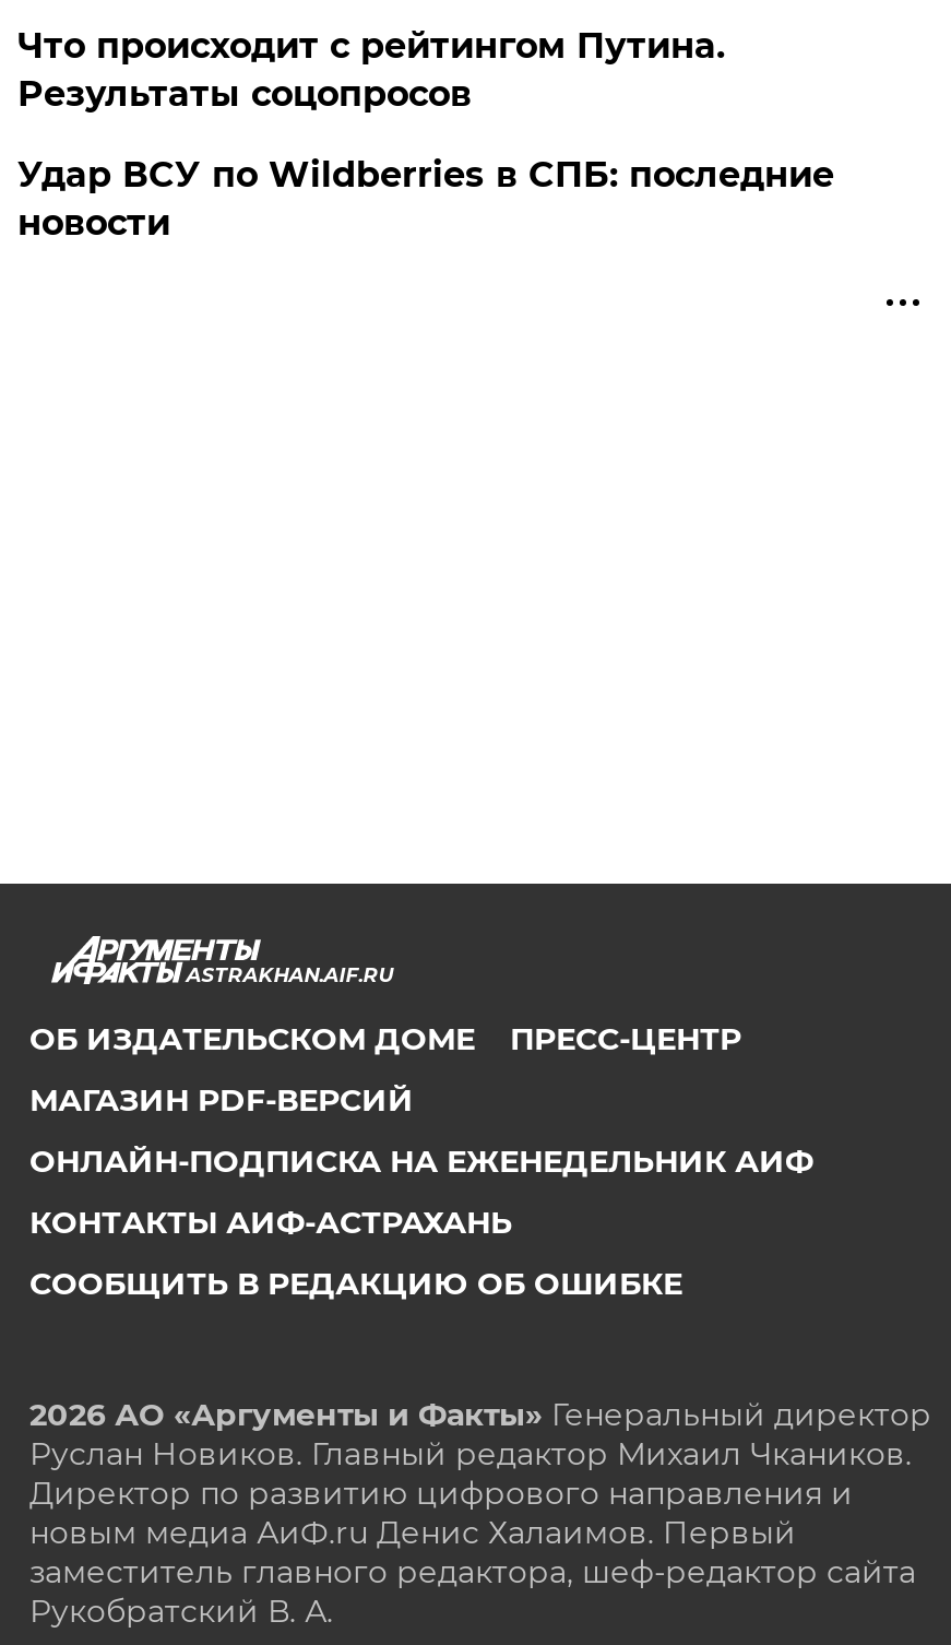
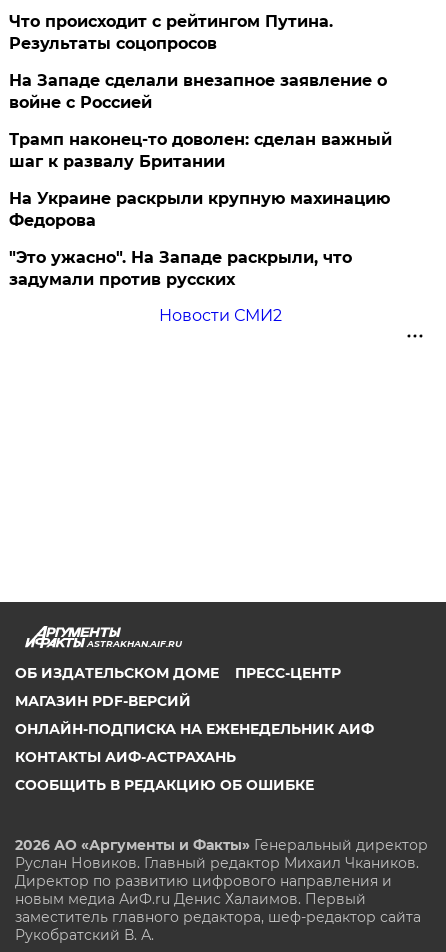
- Удар ВСУ по Wildberries в СПБ: последние
- новости
+ На Западе сделали внезапное заявление о
+ войне с Россией
+ Трамп наконец-то доволен: сделан важный
+ шаг к развалу Британии
+ На Украине раскрыли крупную махинацию
+ Федорова
+ "Это ужасно". На Западе раскрыли, что
+ задумали против русских
+ Новости СМИ2
